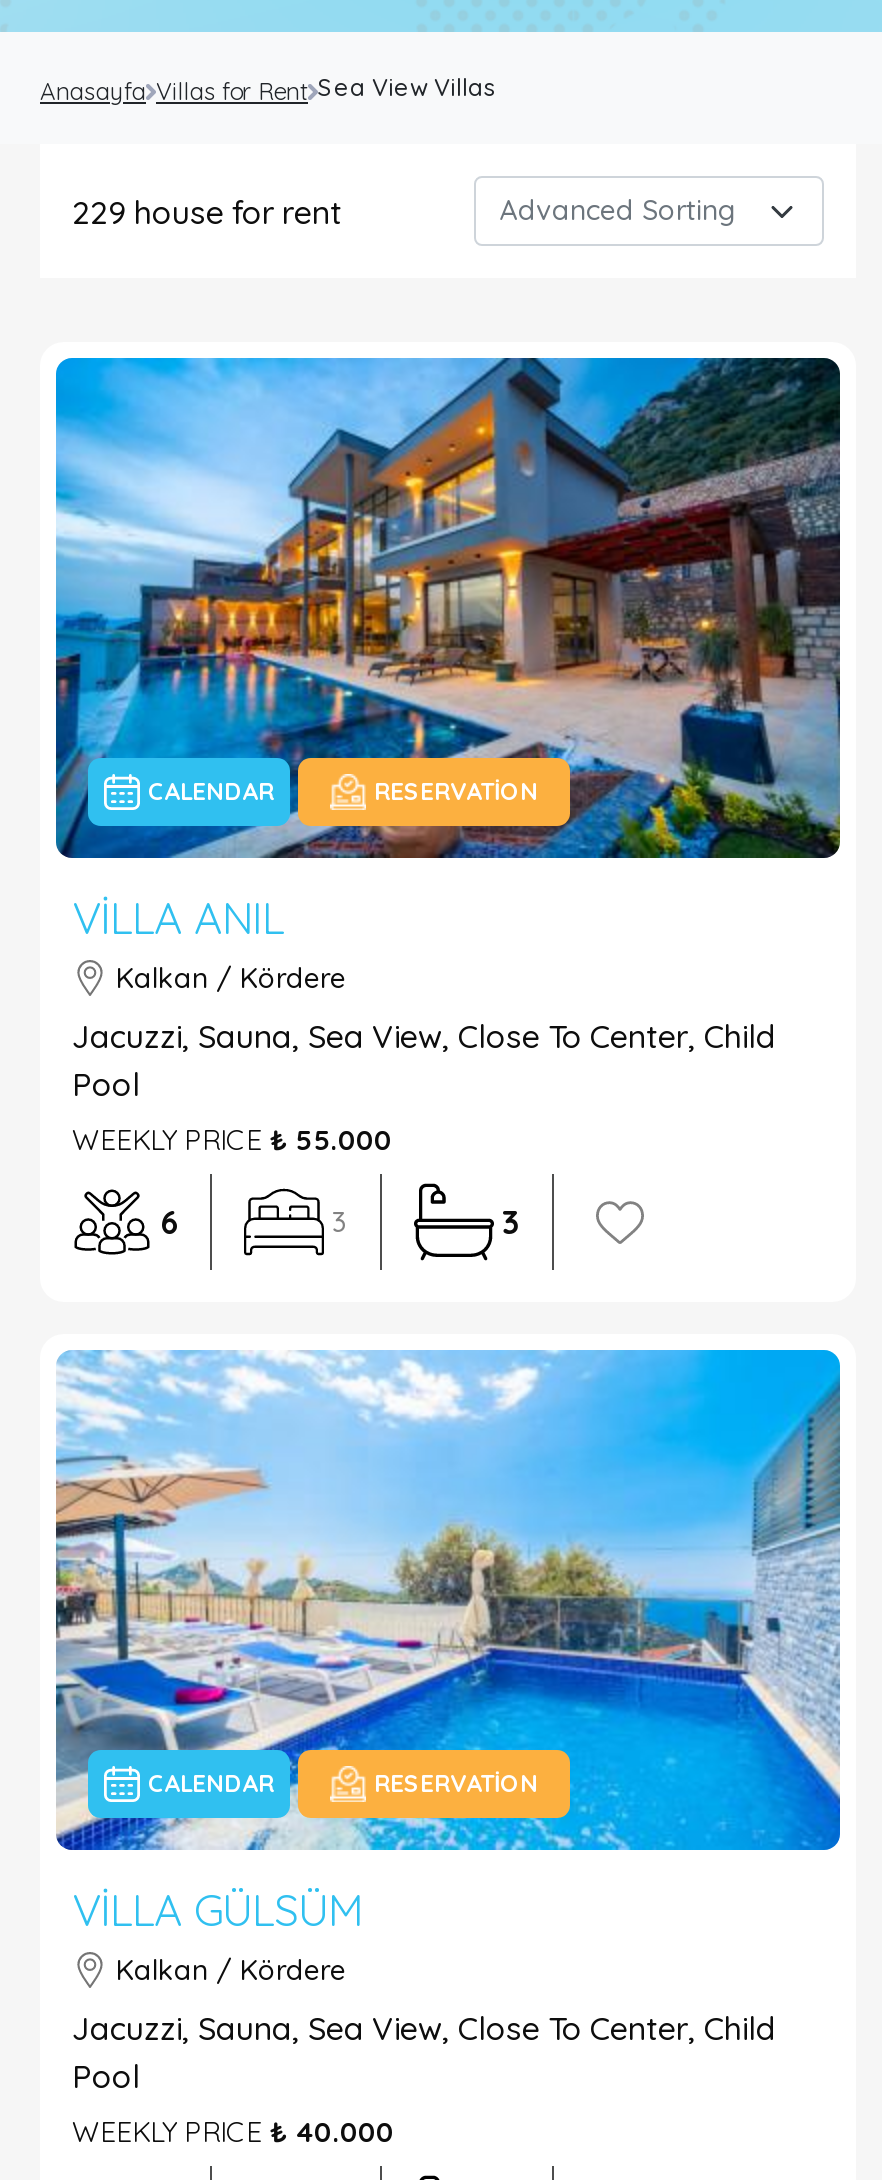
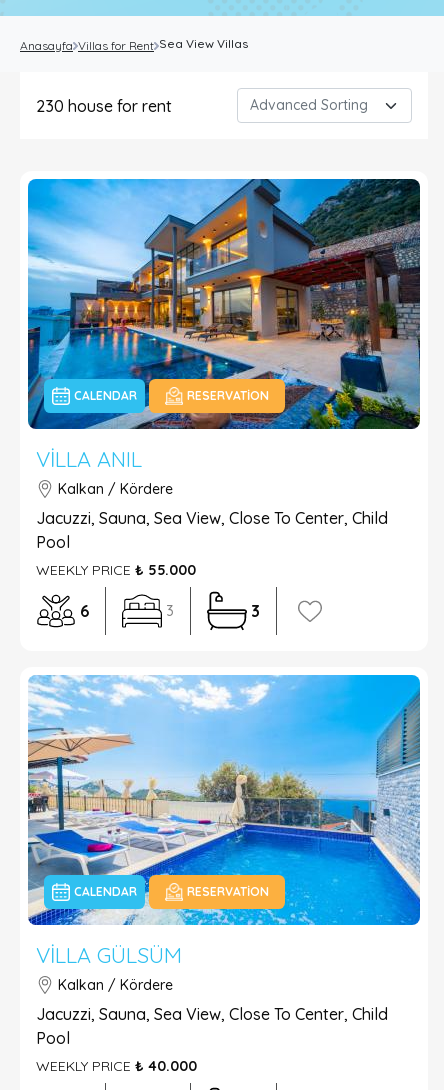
- 229 house for rent
+ 230 house for rent
